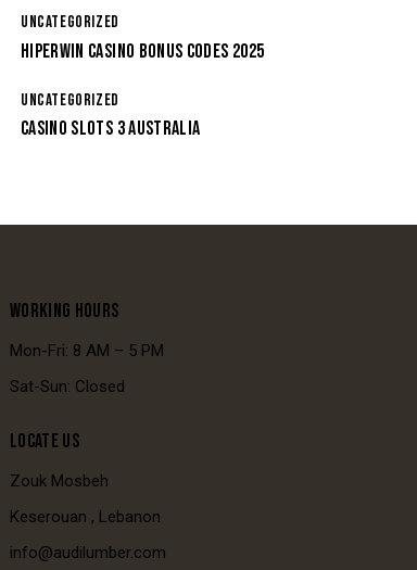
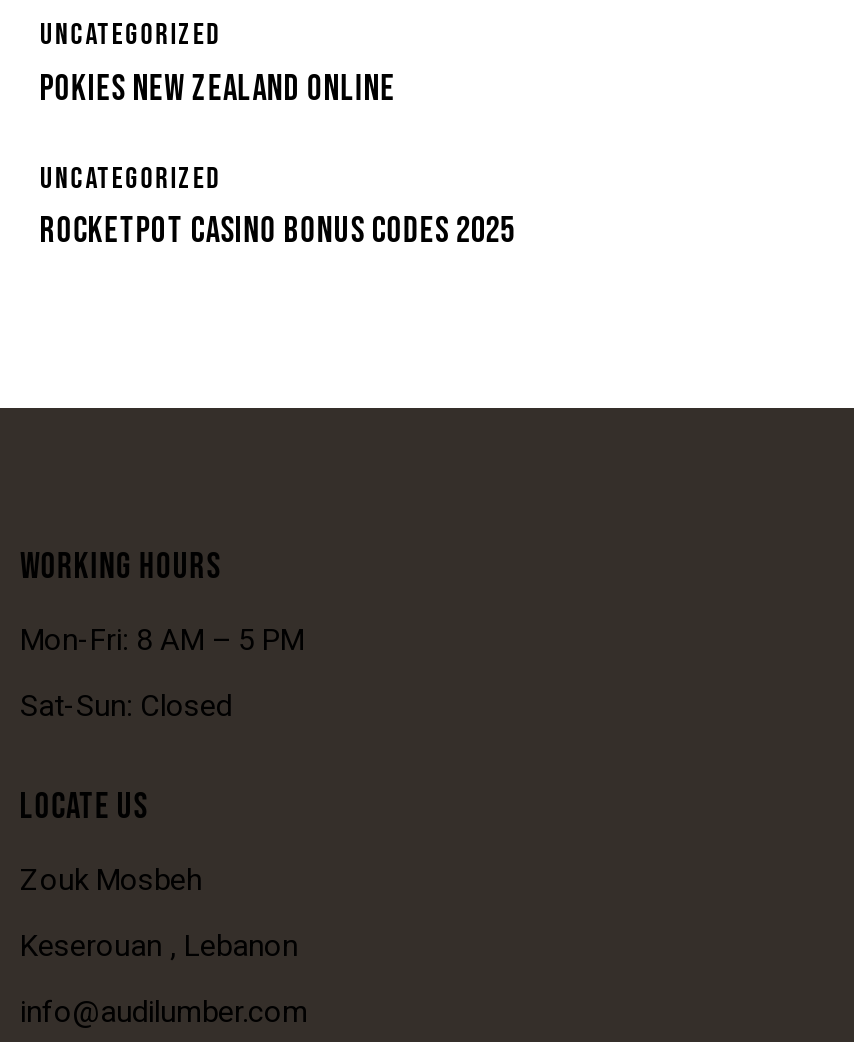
- HIPERWIN CASINO BONUS CODES 2025
+ POKIES NEW ZEALAND ONLINE

- CASINO SLOTS 3 AUSTRALIA
+ ROCKETPOT CASINO BONUS CODES 2025
